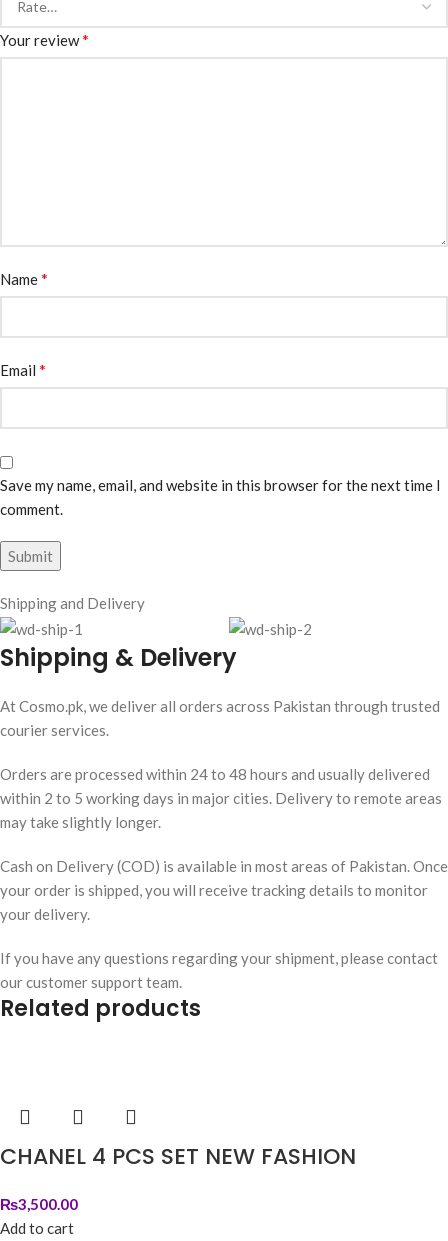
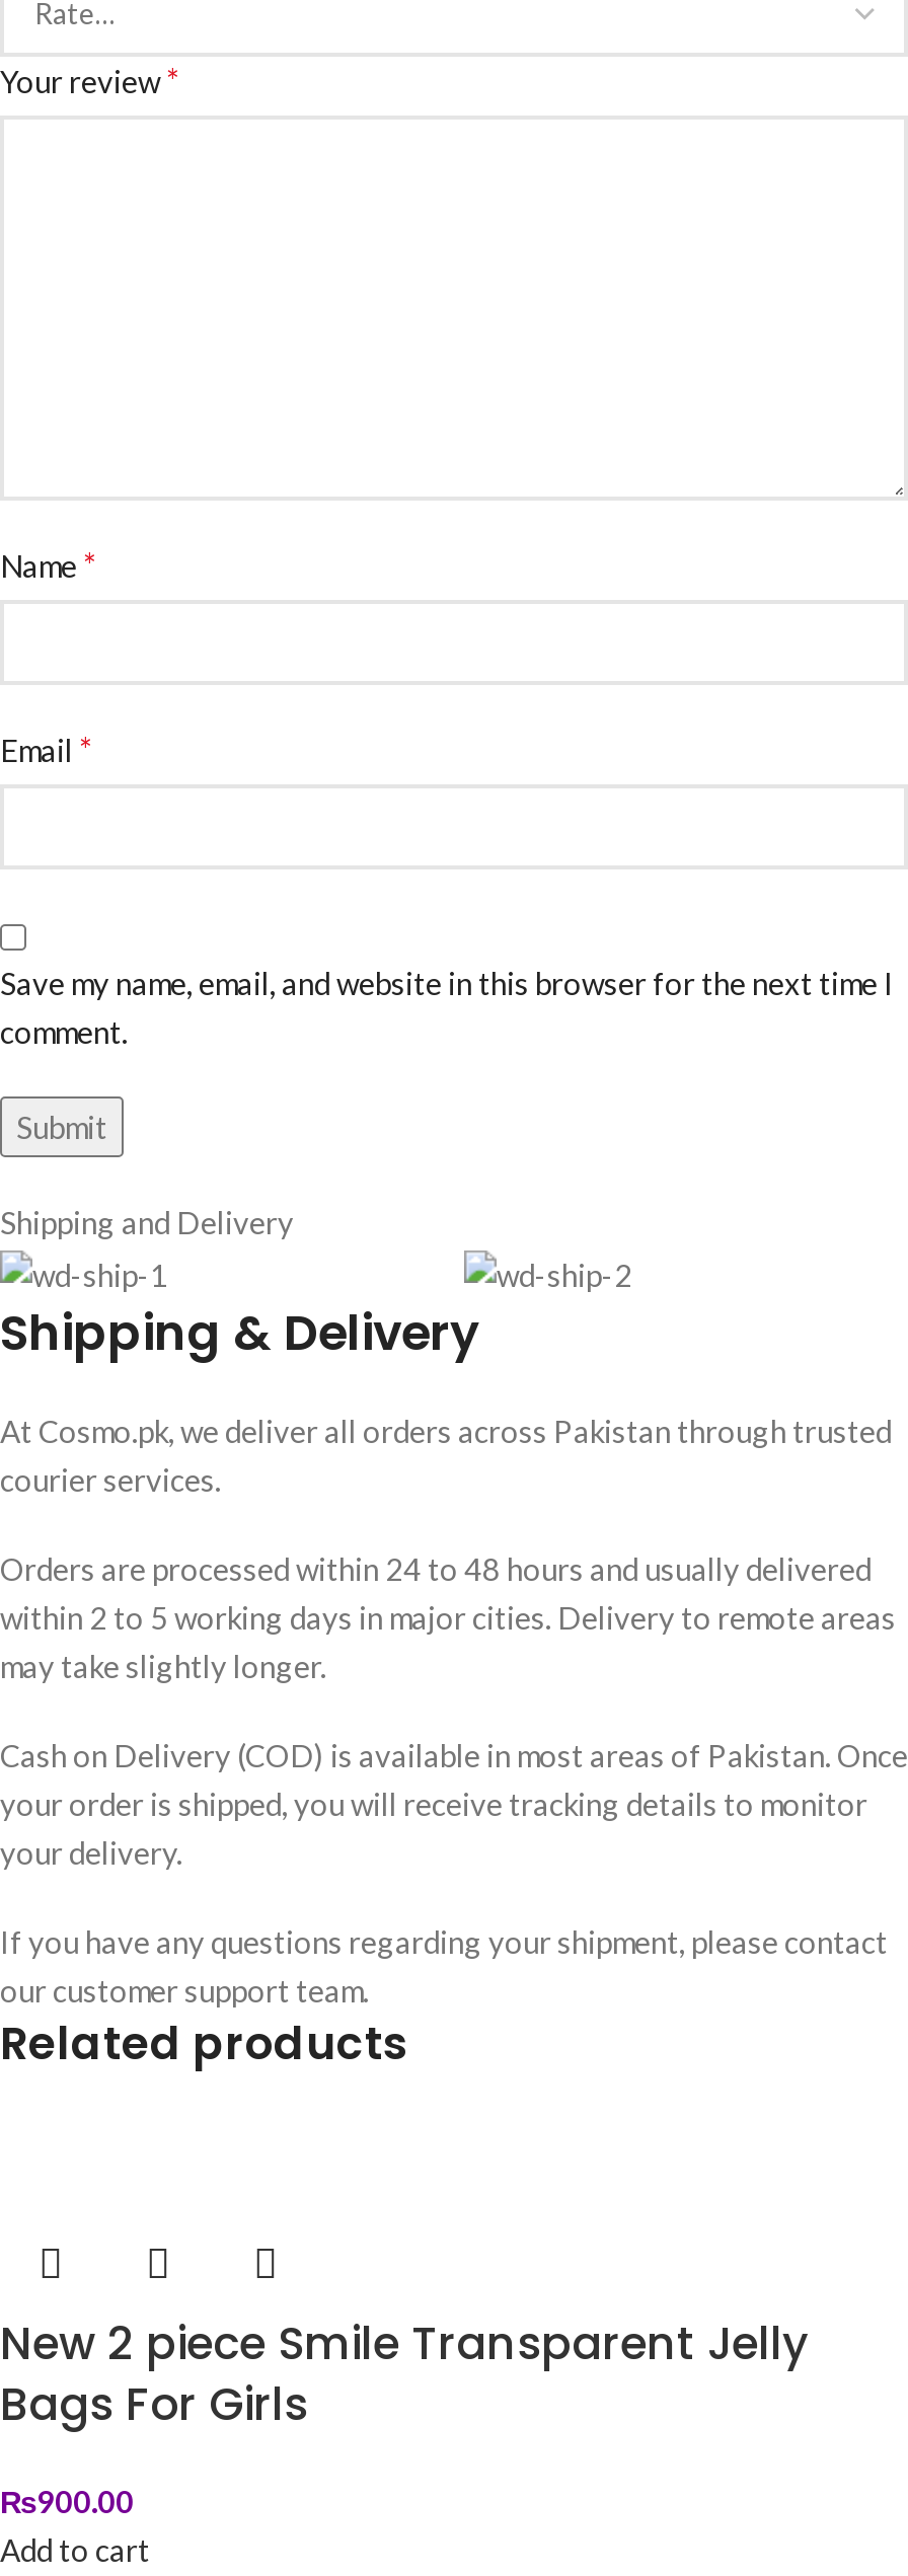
- CHANEL 4 PCS SET NEW FASHION
+ New 2 piece Smile Transparent Jelly
+ Bags For Girls

- ₨3,500.00
+ ₨900.00
